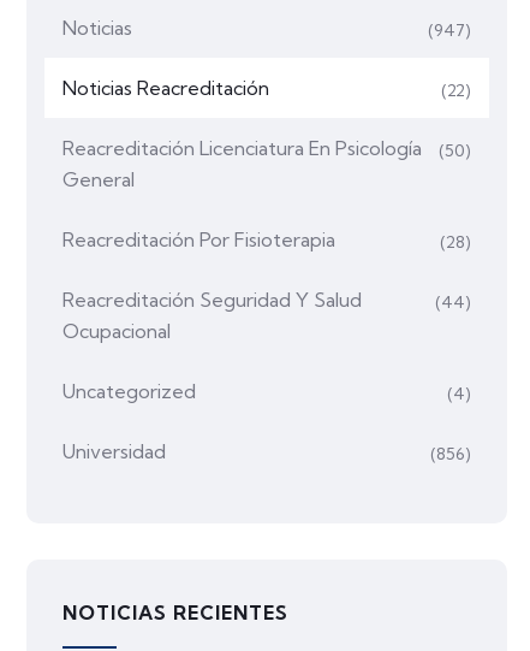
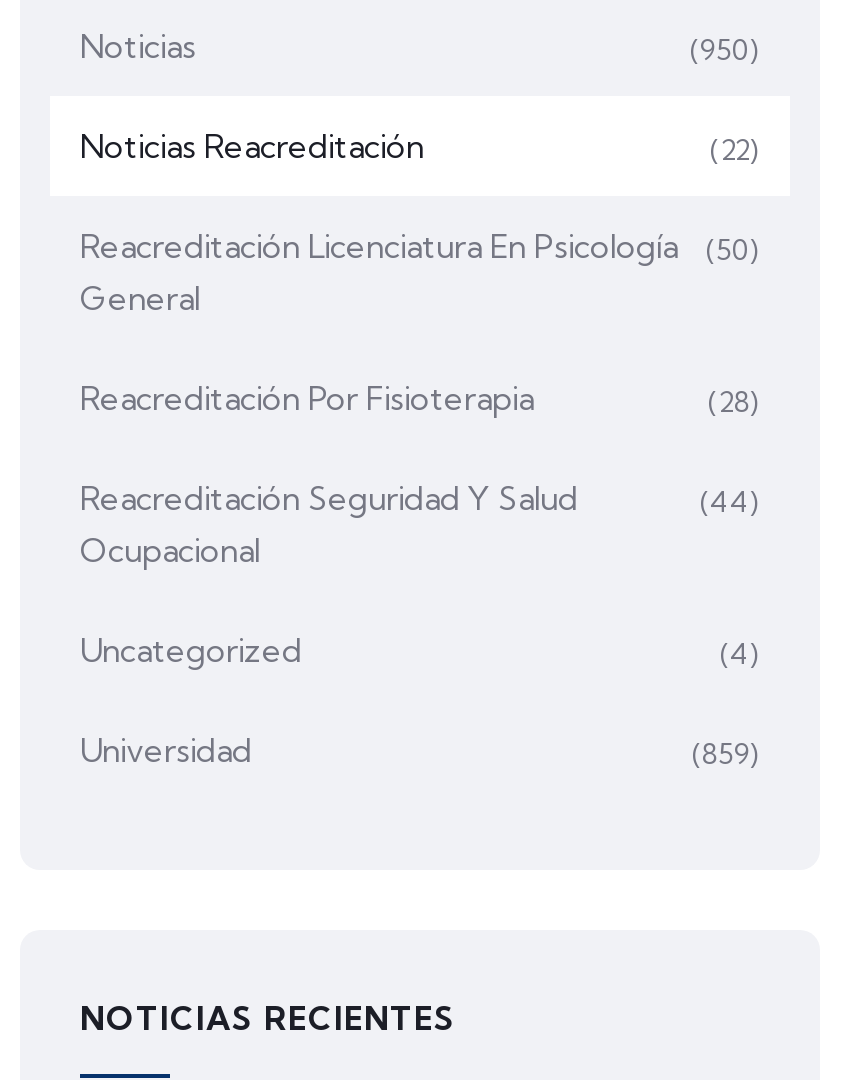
- (947)
+ (950)

- (856)
+ (859)
